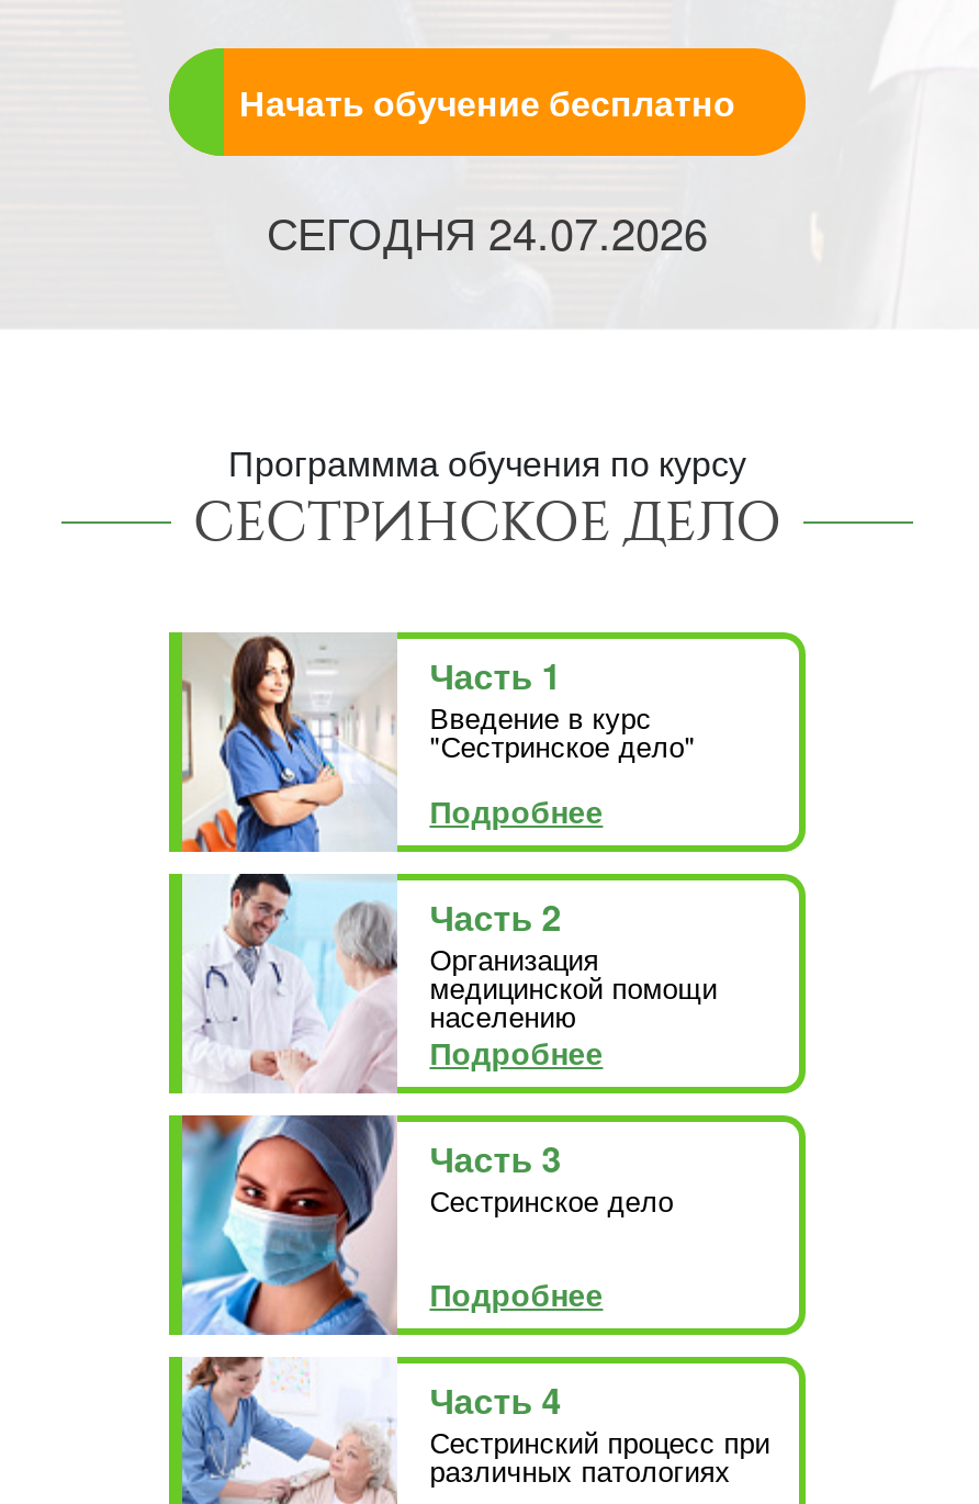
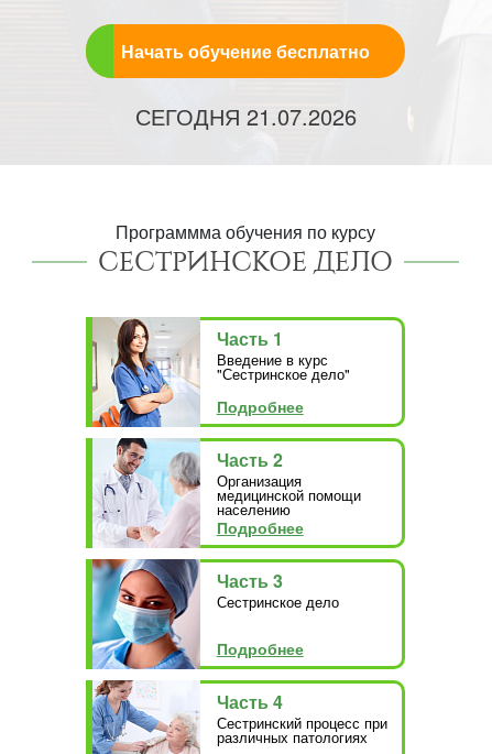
- СЕГОДНЯ 24.07.2026
+ СЕГОДНЯ 21.07.2026
